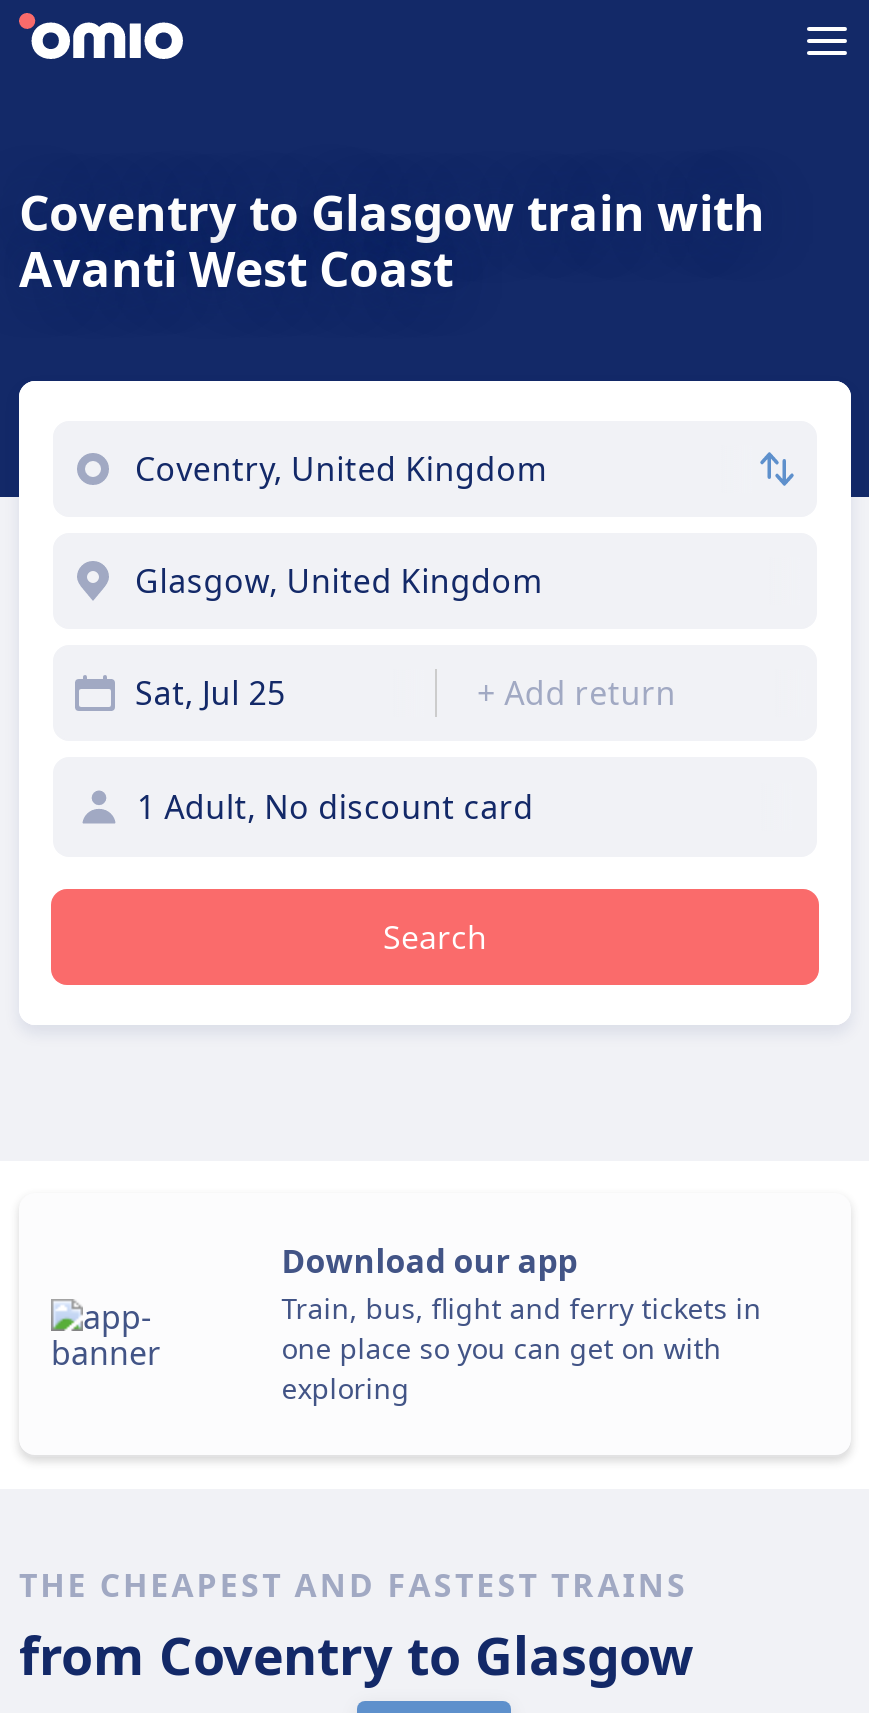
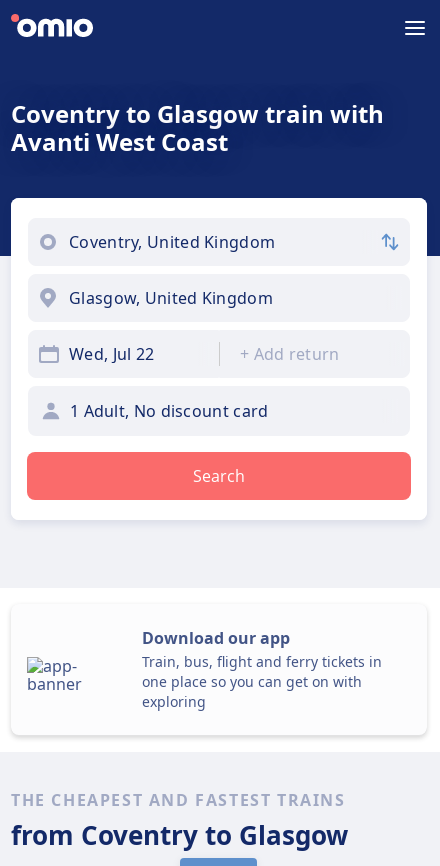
- Sat, Jul 25
+ Wed, Jul 22
